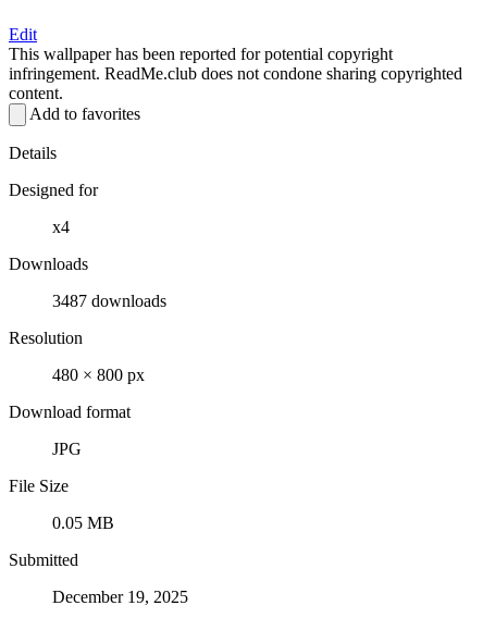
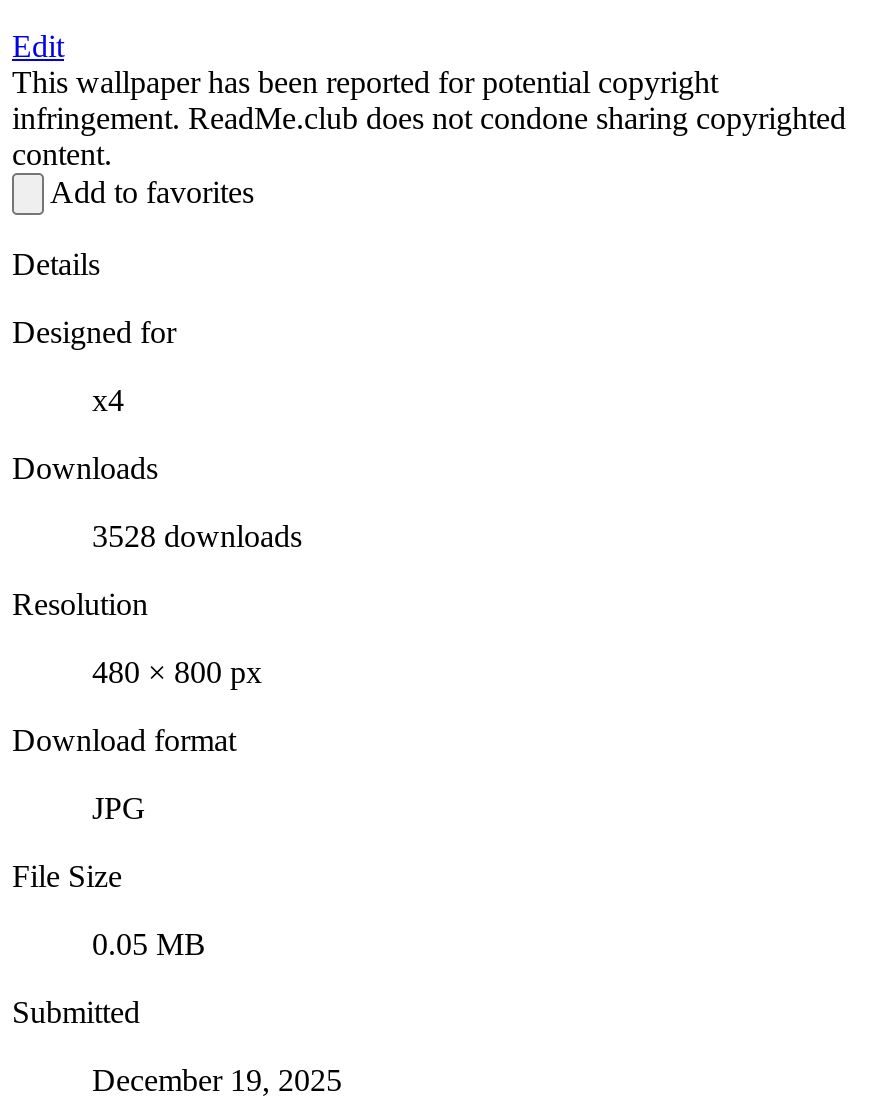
- 3487 downloads
+ 3528 downloads
